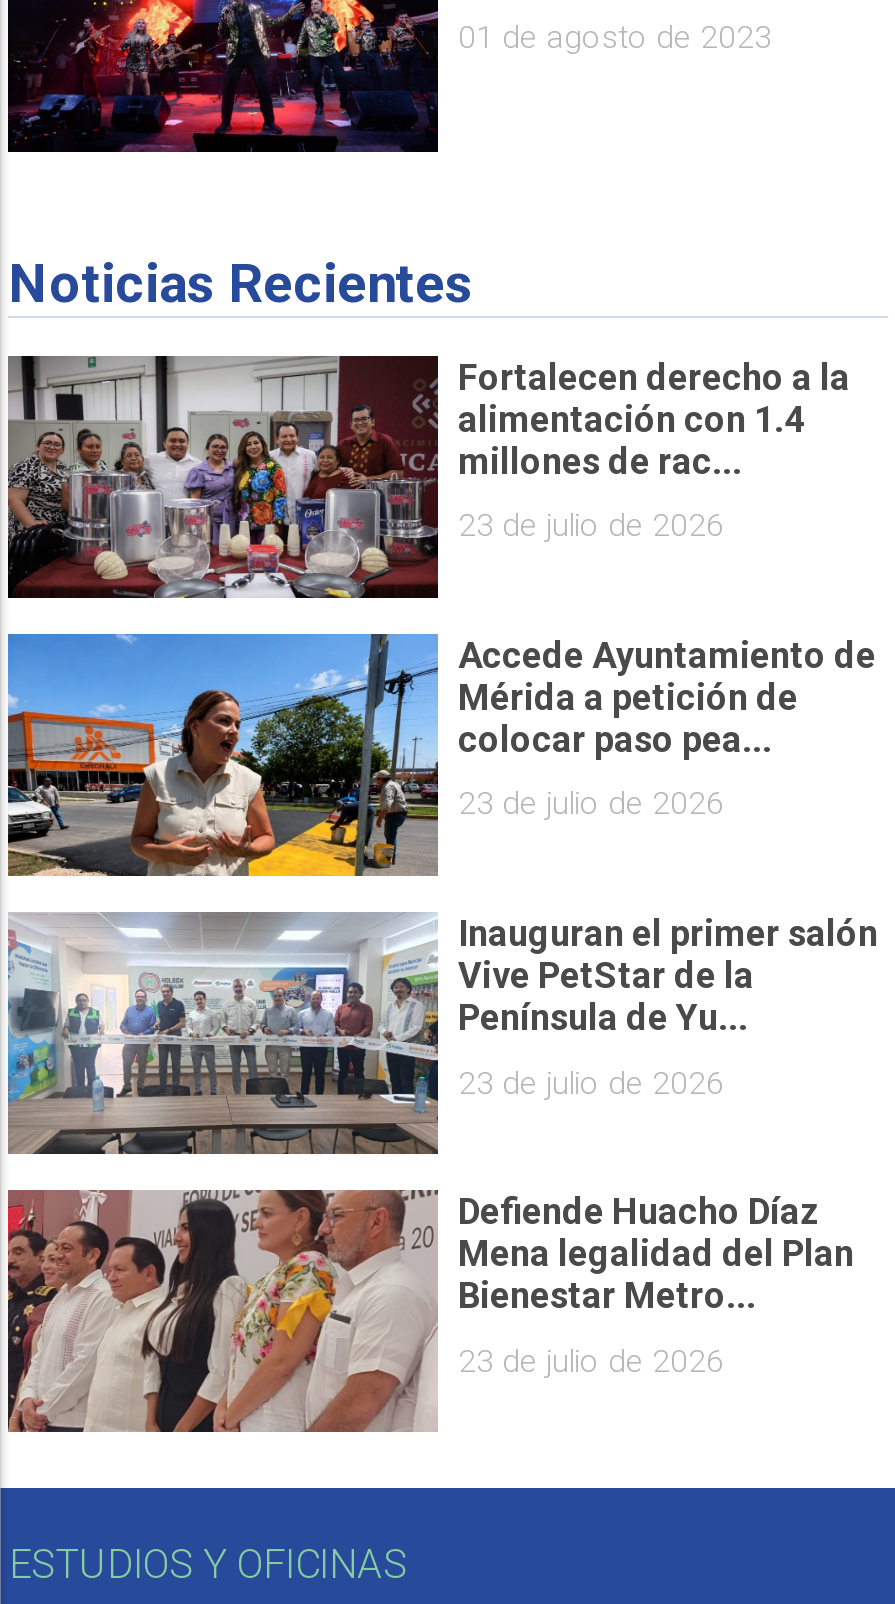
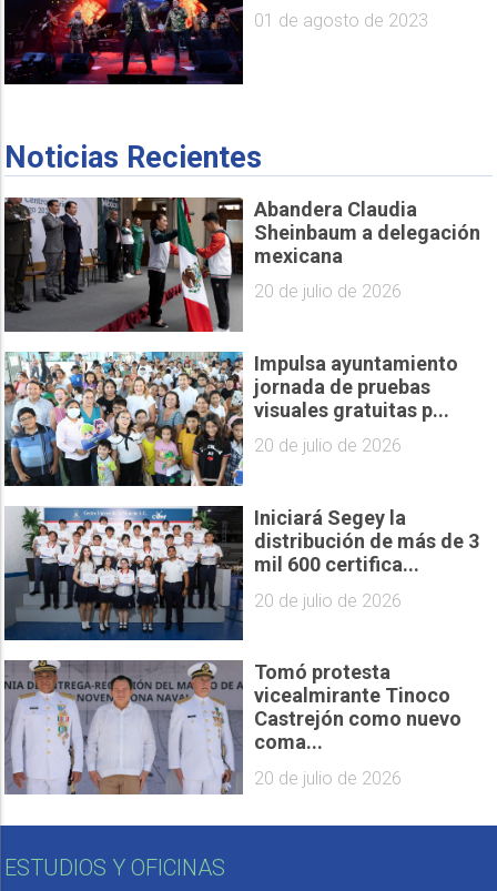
- [image]
- Fortalecen derecho a la
- alimentación con 1.4
- millones de rac...
+ [image]
+ Abandera Claudia
+ Sheinbaum a delegación
+ mexicana

- 23 de julio de 2026
+ 20 de julio de 2026

- [image]
- Accede Ayuntamiento de
- Mérida a petición de
- colocar paso pea...
+ [image]
+ Impulsa ayuntamiento
+ jornada de pruebas
+ visuales gratuitas p...

- 23 de julio de 2026
+ 20 de julio de 2026

- [image]
- Inauguran el primer salón
- Vive PetStar de la
- Península de Yu...
+ [image]
+ Iniciará Segey la
+ distribución de más de 3
+ mil 600 certifica...

- 23 de julio de 2026
+ 20 de julio de 2026

- [image]
- Defiende Huacho Díaz
- Mena legalidad del Plan
- Bienestar Metro...
+ [image]
+ Tomó protesta
+ vicealmirante Tinoco
+ Castrejón como nuevo
+ coma...

- 23 de julio de 2026
+ 20 de julio de 2026
